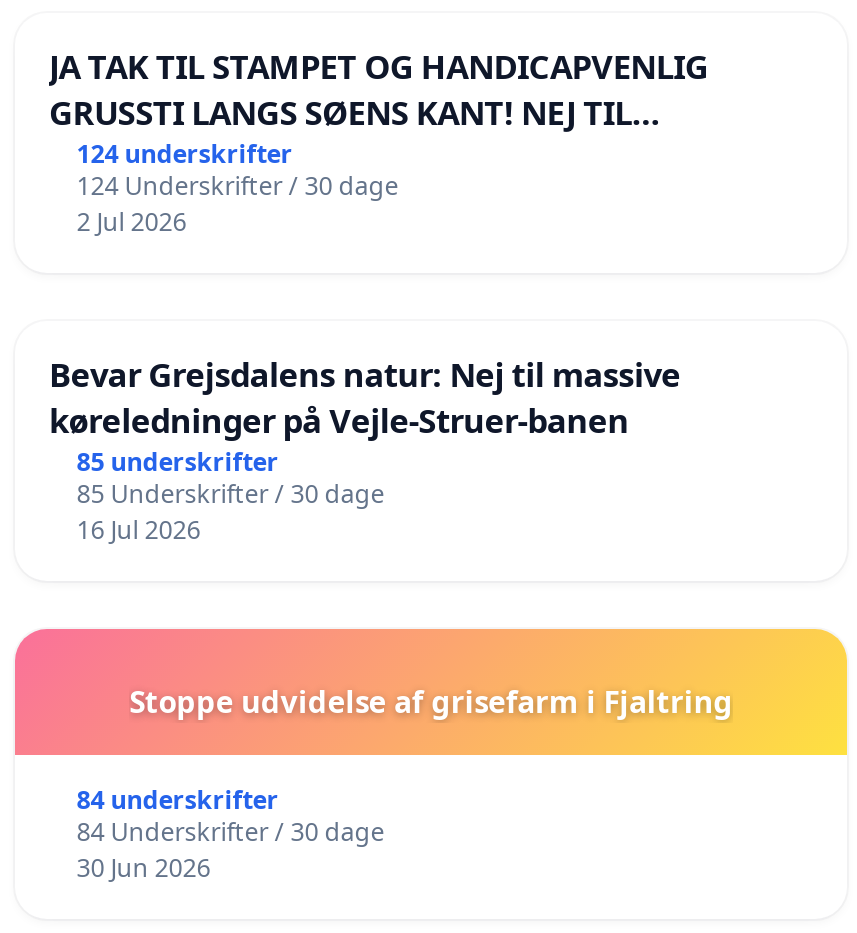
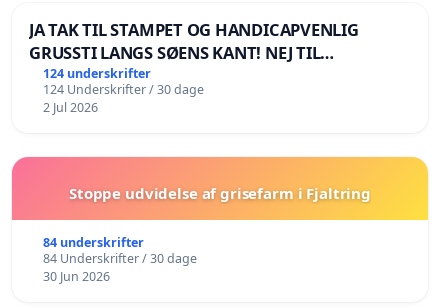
- Bevar Grejsdalens natur: Nej til massive
- køreledninger på Vejle-Struer-banen
- 85 underskrifter
- 85 Underskrifter / 30 dage
- 16 Jul 2026
